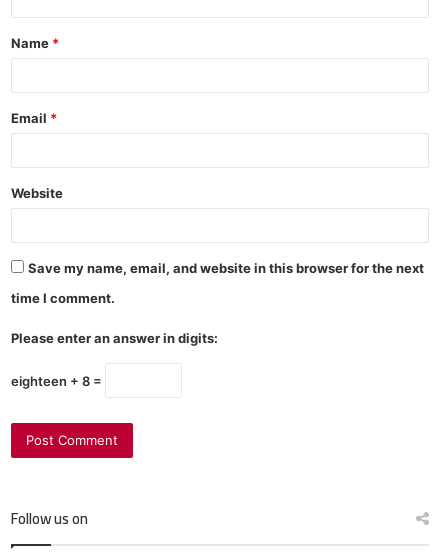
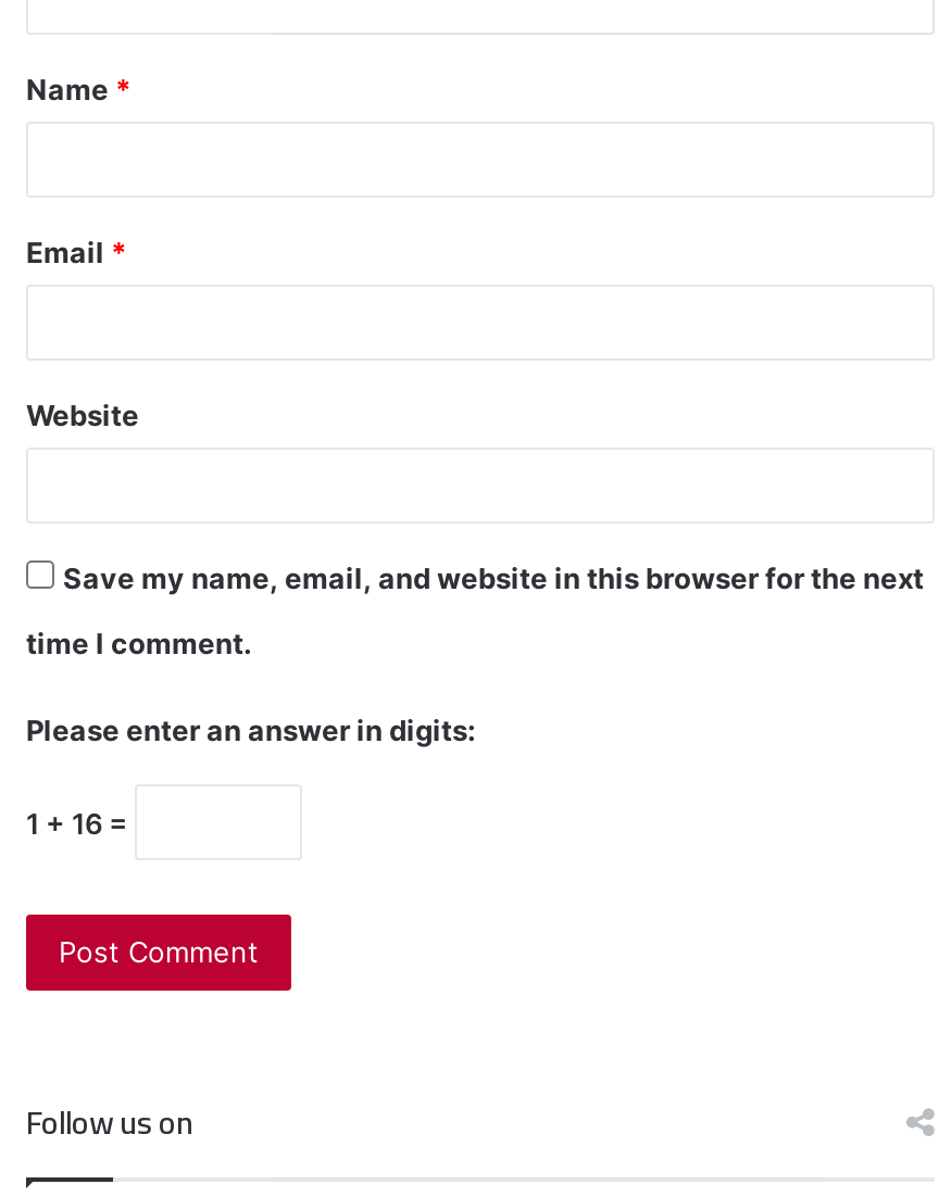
- eighteen + 8 =
+ 1 + 16 =
